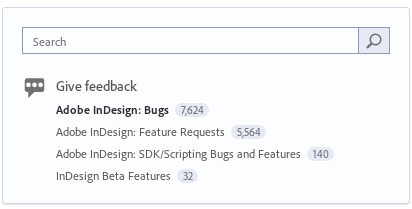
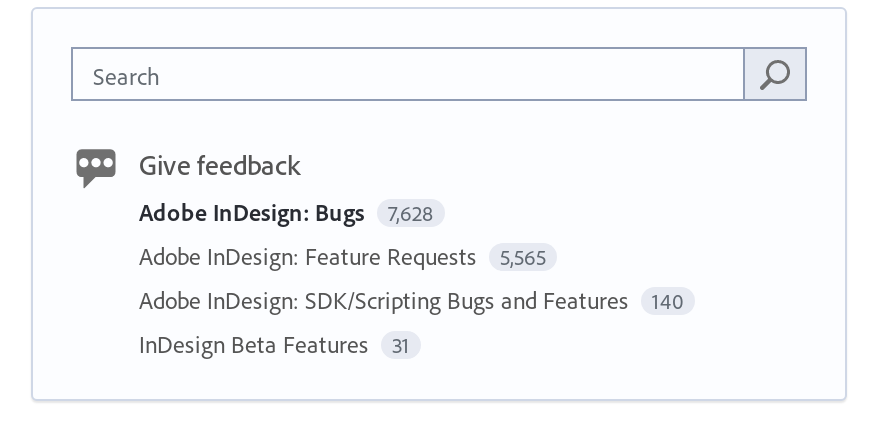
- Adobe InDesign: Bugs 7,624
+ Adobe InDesign: Bugs 7,628

- Adobe InDesign: Feature Requests 5,564
+ Adobe InDesign: Feature Requests 5,565

- InDesign Beta Features 32
+ InDesign Beta Features 31
